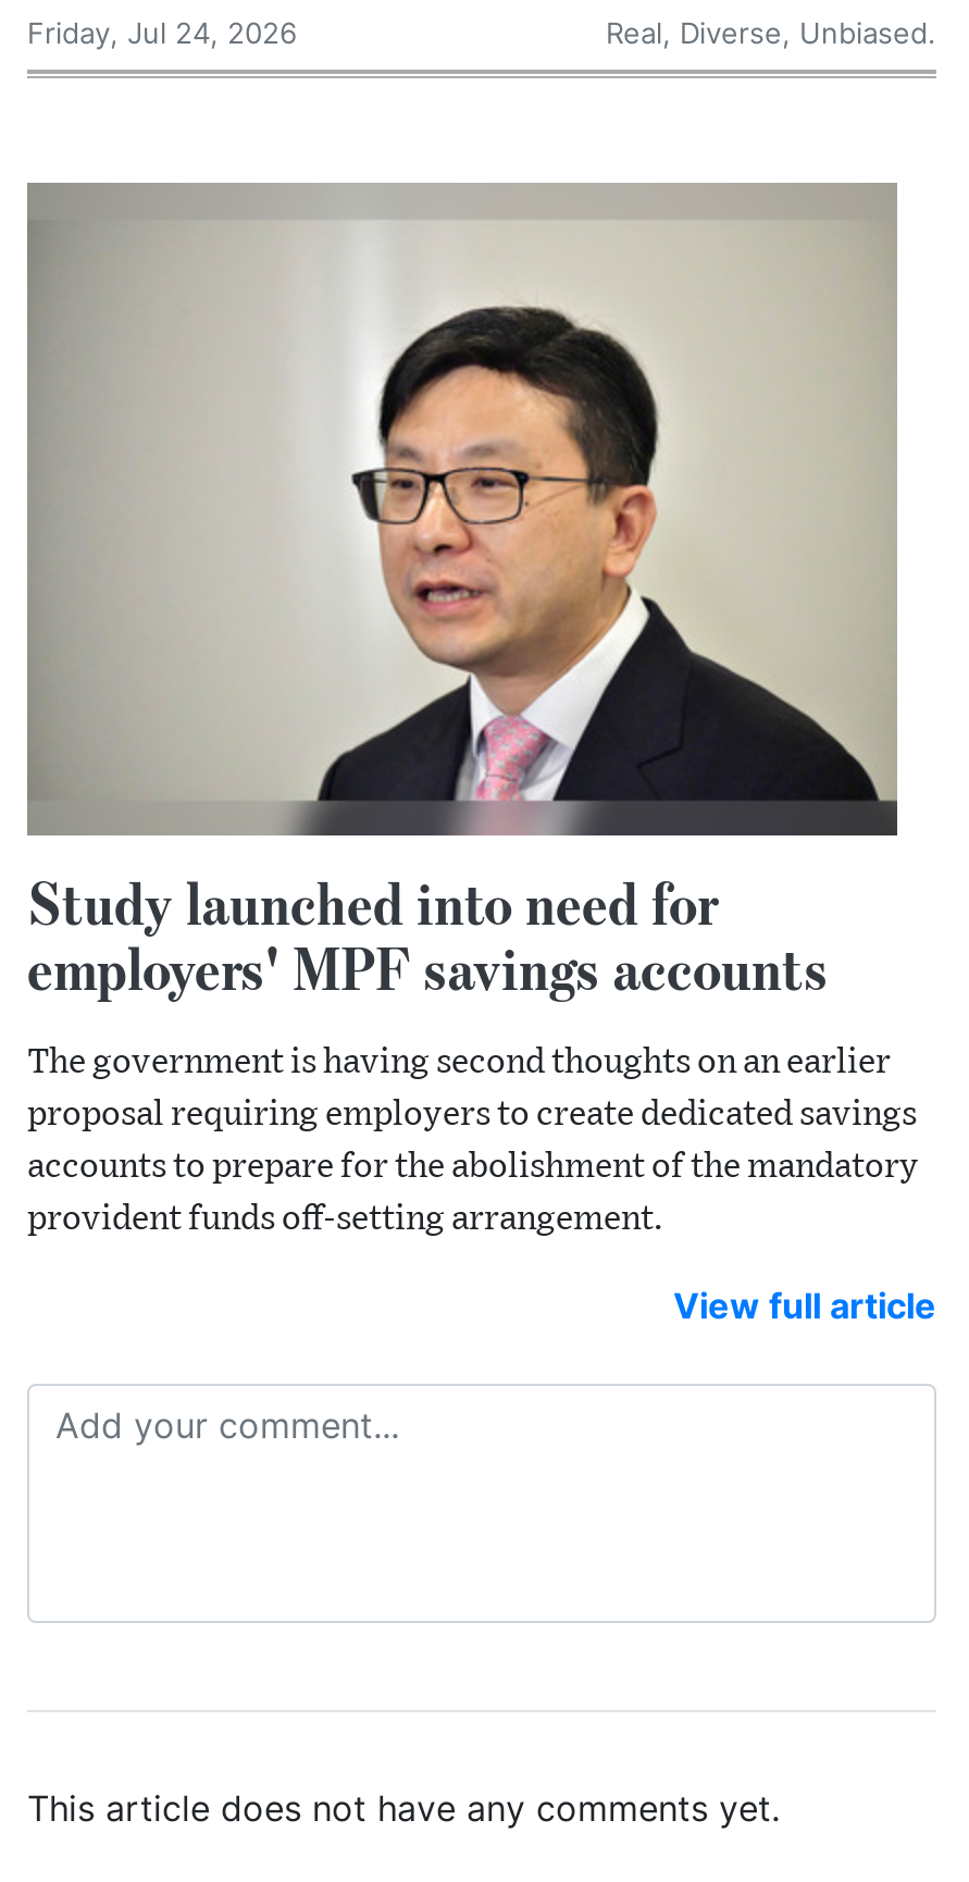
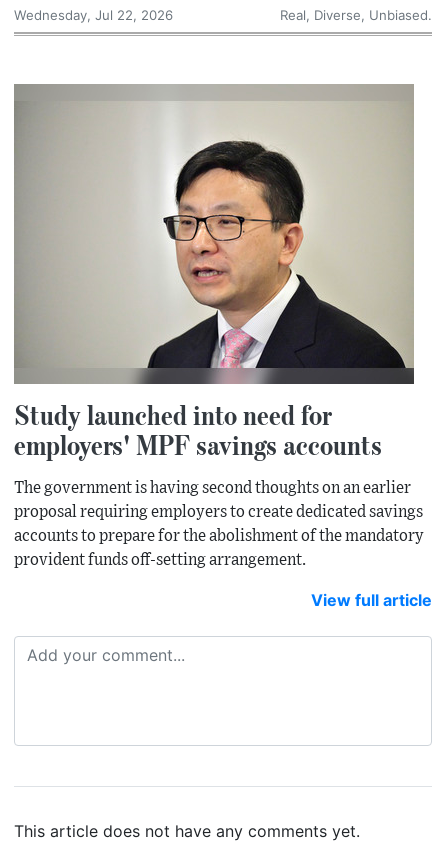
- Friday, Jul 24, 2026
+ Wednesday, Jul 22, 2026
